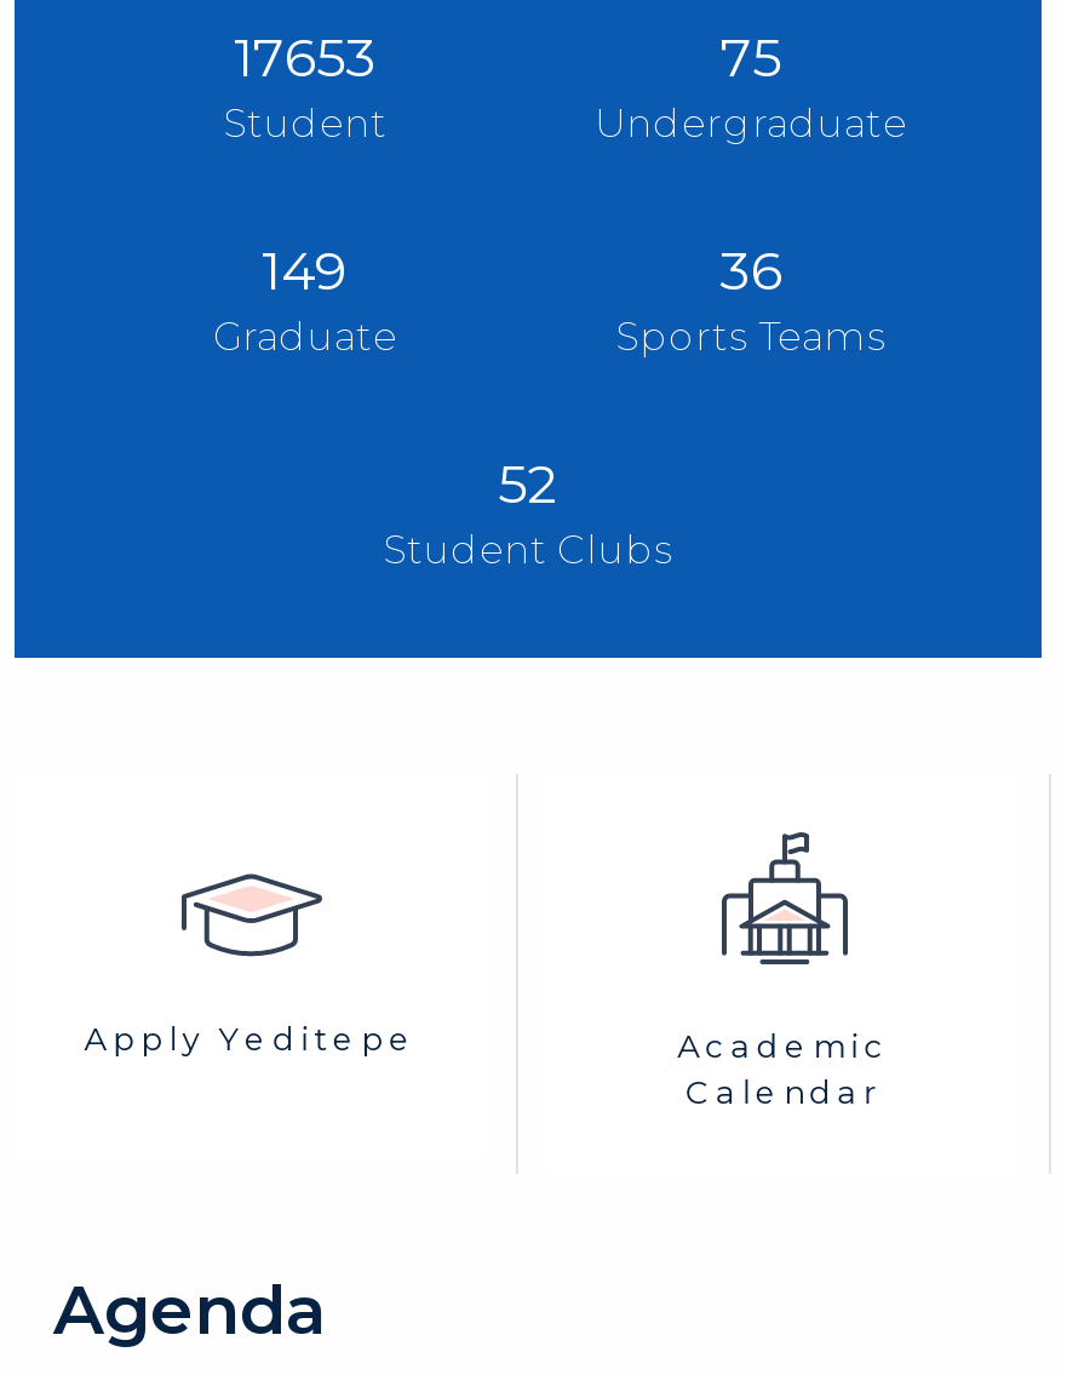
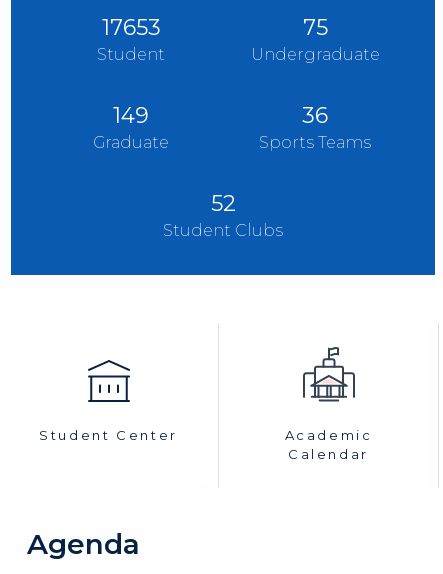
- [image]
- Apply Yeditepe
+ [image]
+ Student Center
